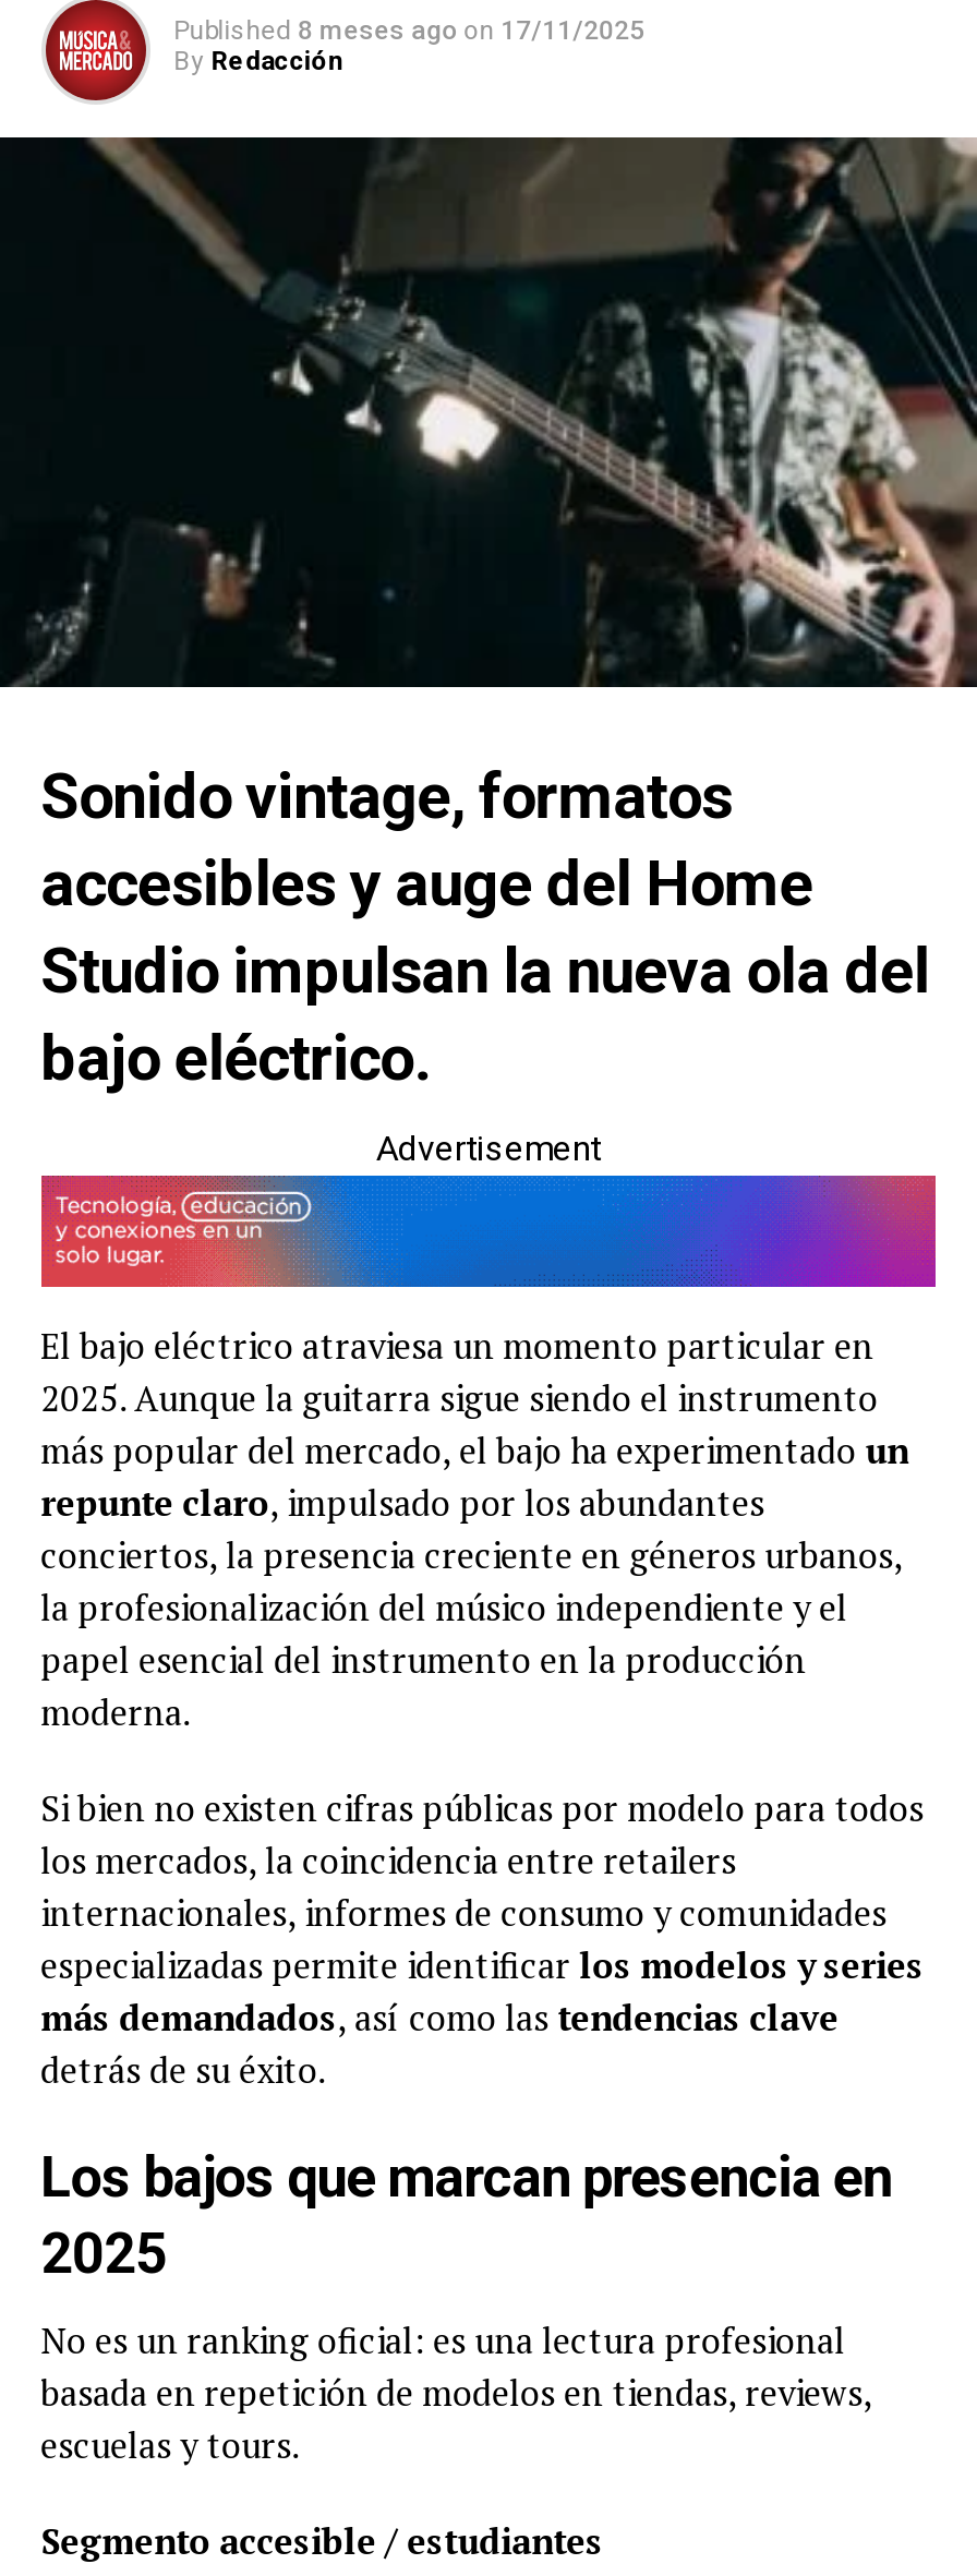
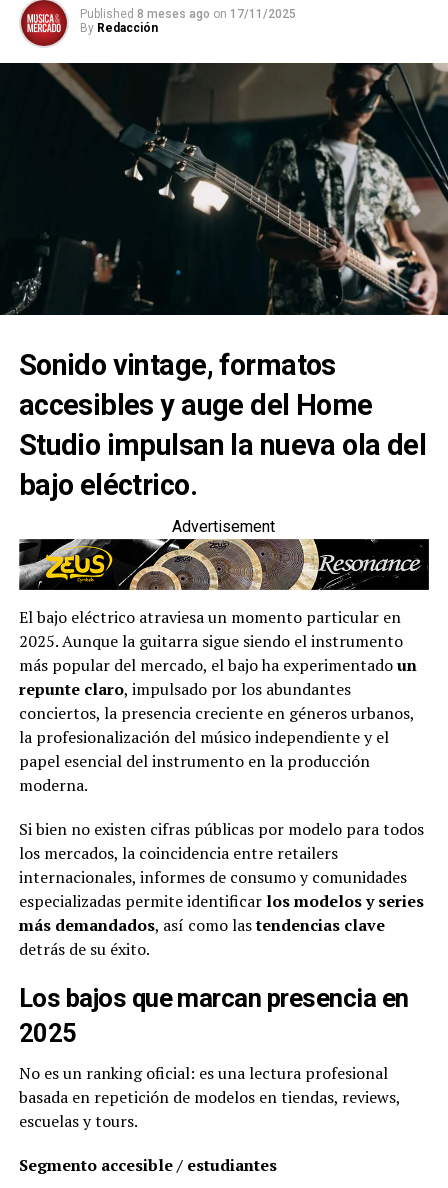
- [image]
+ [image]
